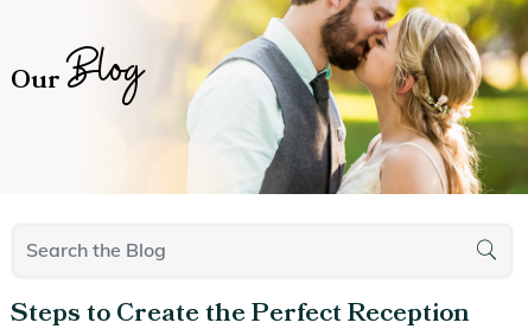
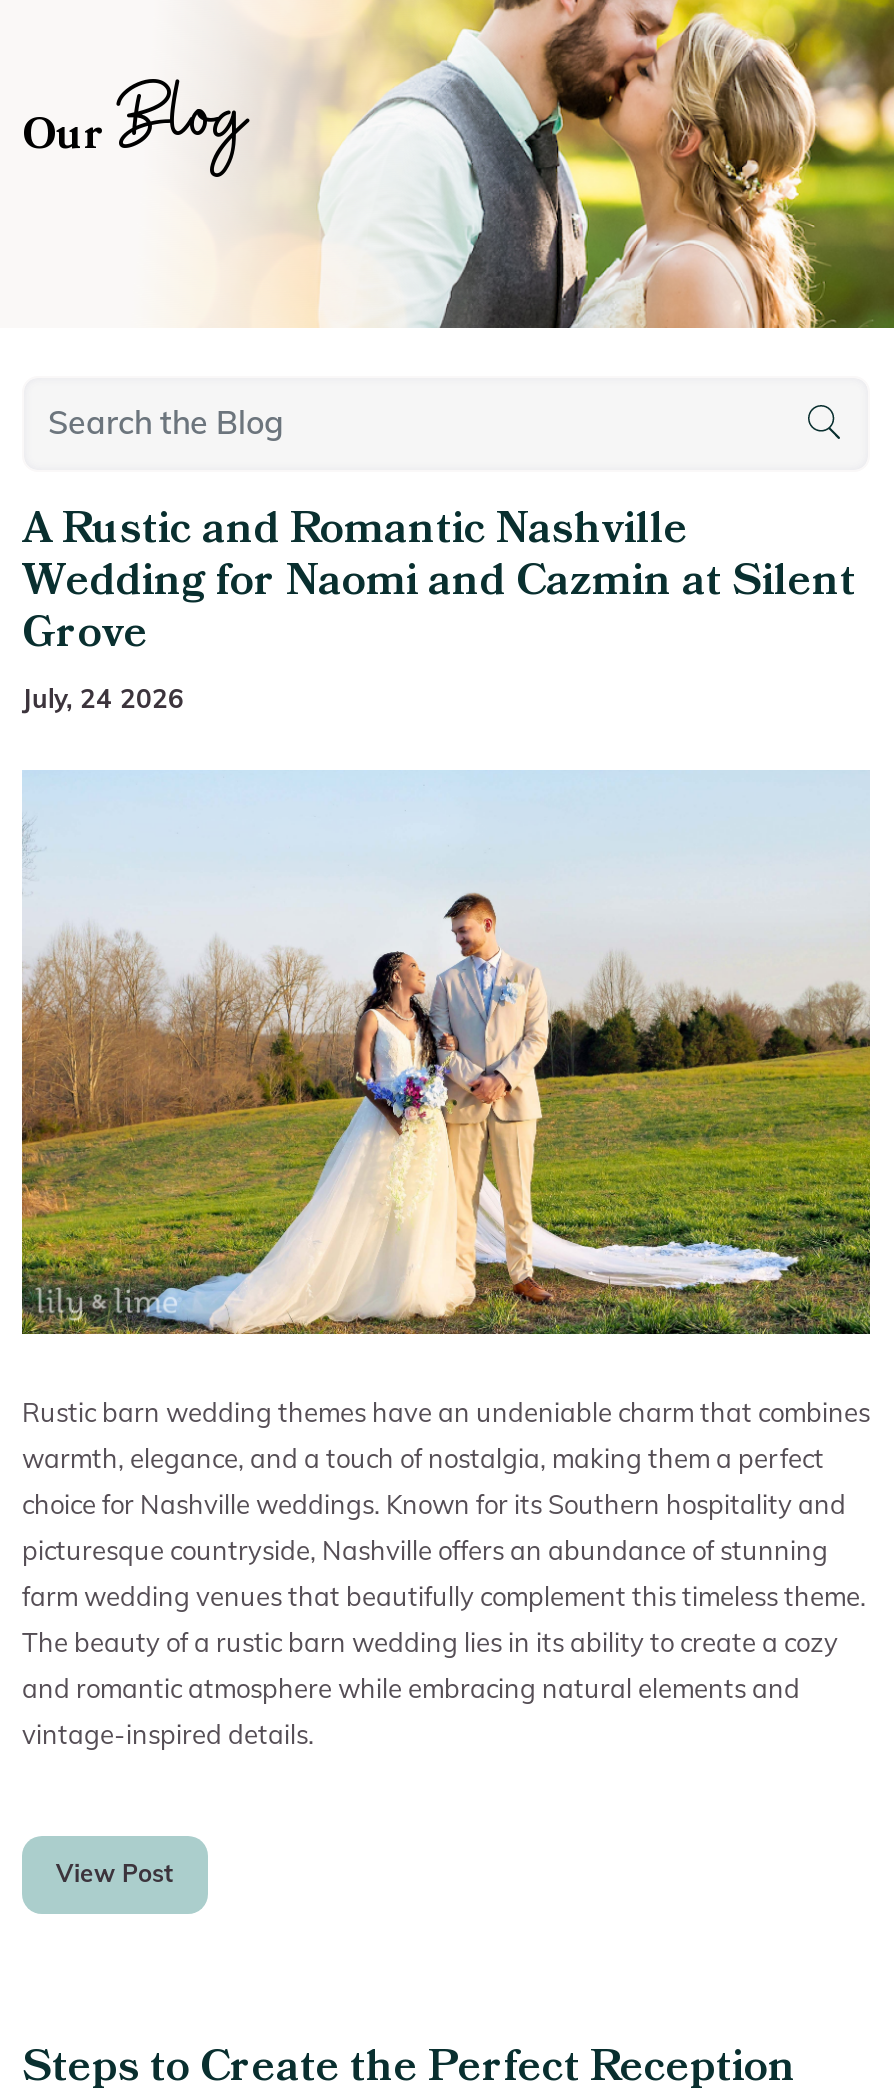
+ [image]
+ Rustic barn wedding themes have an undeniable charm that combines
+ warmth, elegance, and a touch of nostalgia, making them a perfect
+ choice for Nashville weddings. Known for its Southern hospitality and
+ picturesque countryside, Nashville offers an abundance of stunning
+ farm wedding venues that beautifully complement this timeless theme.
+ The beauty of a rustic barn wedding lies in its ability to create a cozy
+ and romantic atmosphere while embracing natural elements and
+ vintage-inspired details.

+ A Rustic and Romantic Nashville
+ Wedding for Naomi and Cazmin at Silent
+ Grove
+ July, 24 2026

+ View Post
